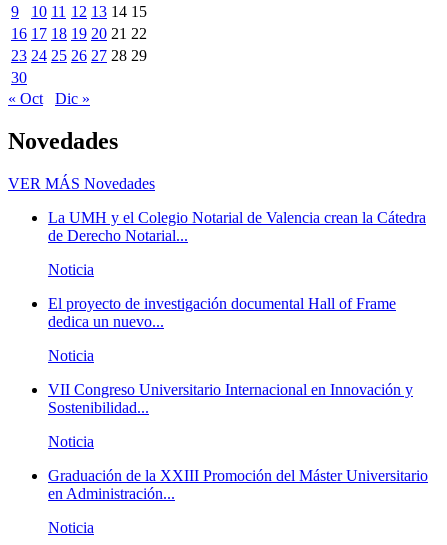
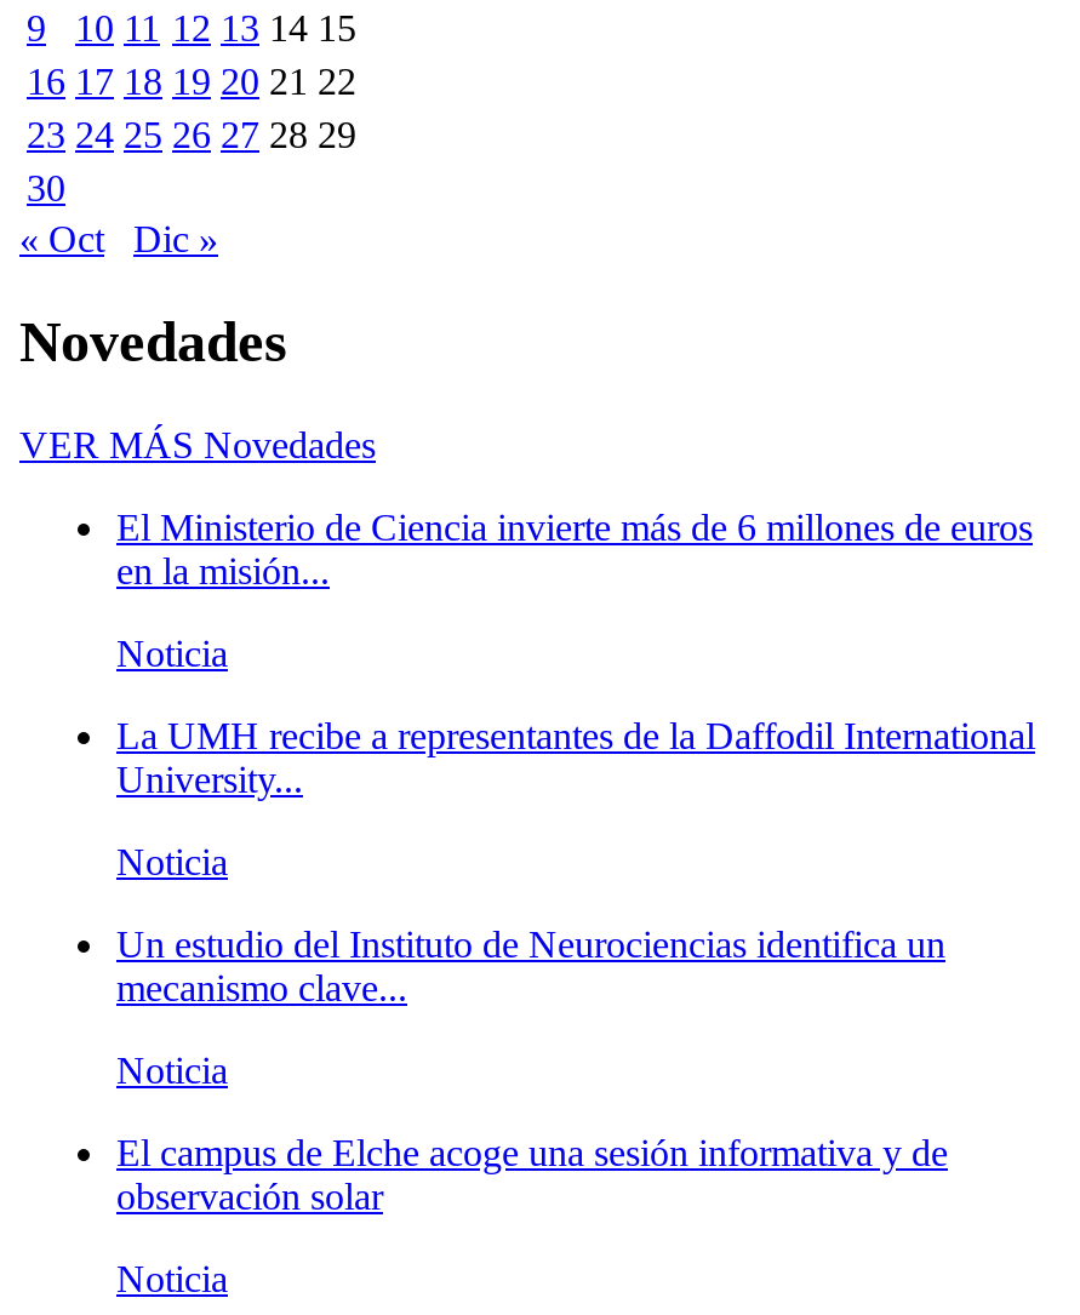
- La UMH y el Colegio Notarial de Valencia crean la Cátedra
- de Derecho Notarial...
+ El Ministerio de Ciencia invierte más de 6 millones de euros
+ en la misión...

- El proyecto de investigación documental Hall of Frame
- dedica un nuevo...
+ La UMH recibe a representantes de la Daffodil International
+ University...

- VII Congreso Universitario Internacional en Innovación y
- Sostenibilidad...
+ Un estudio del Instituto de Neurociencias identifica un
+ mecanismo clave...

- Graduación de la XXIII Promoción del Máster Universitario
- en Administración...
+ El campus de Elche acoge una sesión informativa y de
+ observación solar
